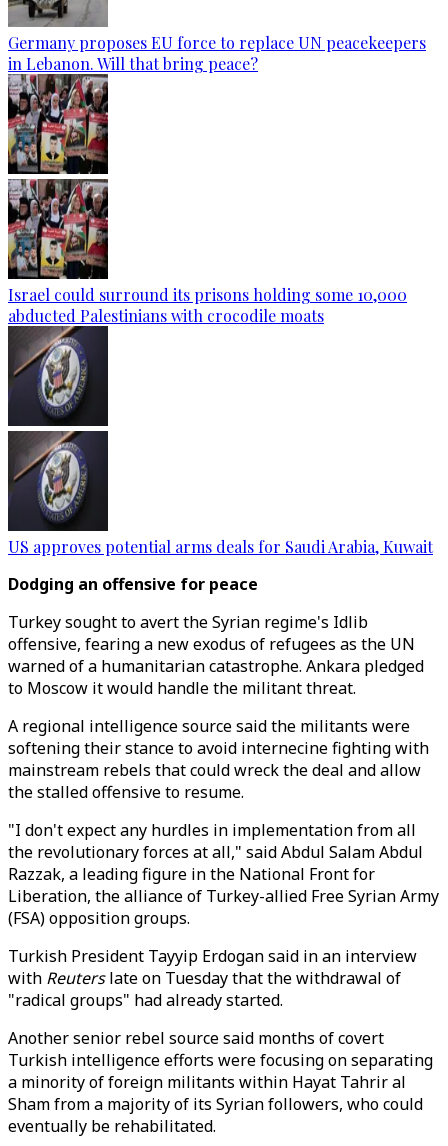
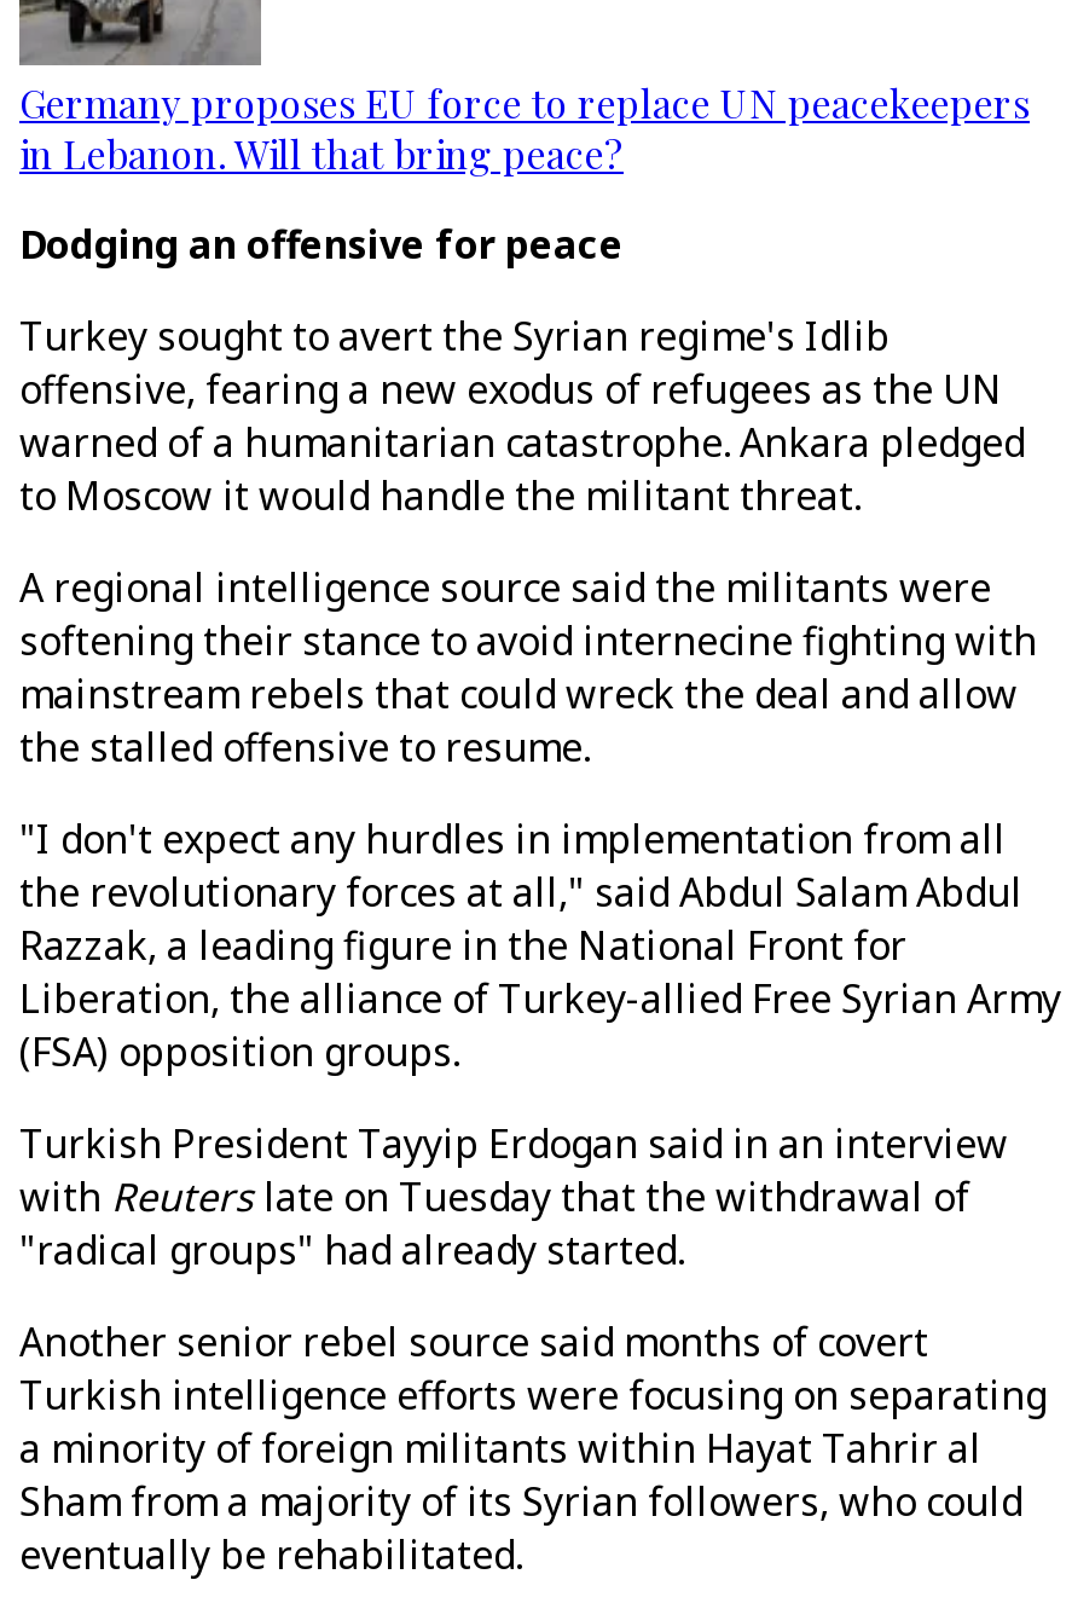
- [image]
- Israel could surround its prisons holding some 10,000
- abducted Palestinians with crocodile moats

- [image]
- US approves potential arms deals for Saudi Arabia, Kuwait
